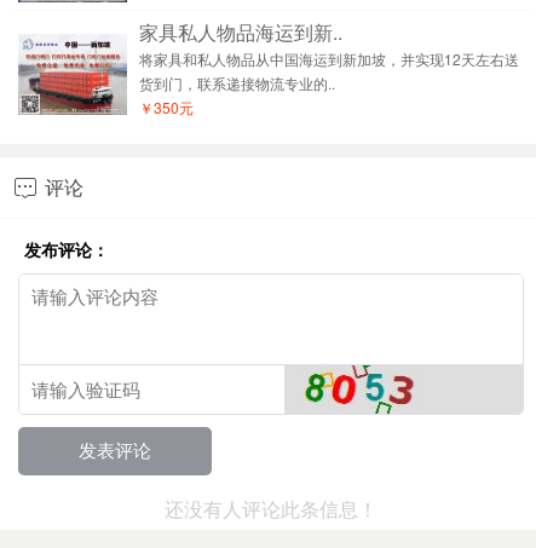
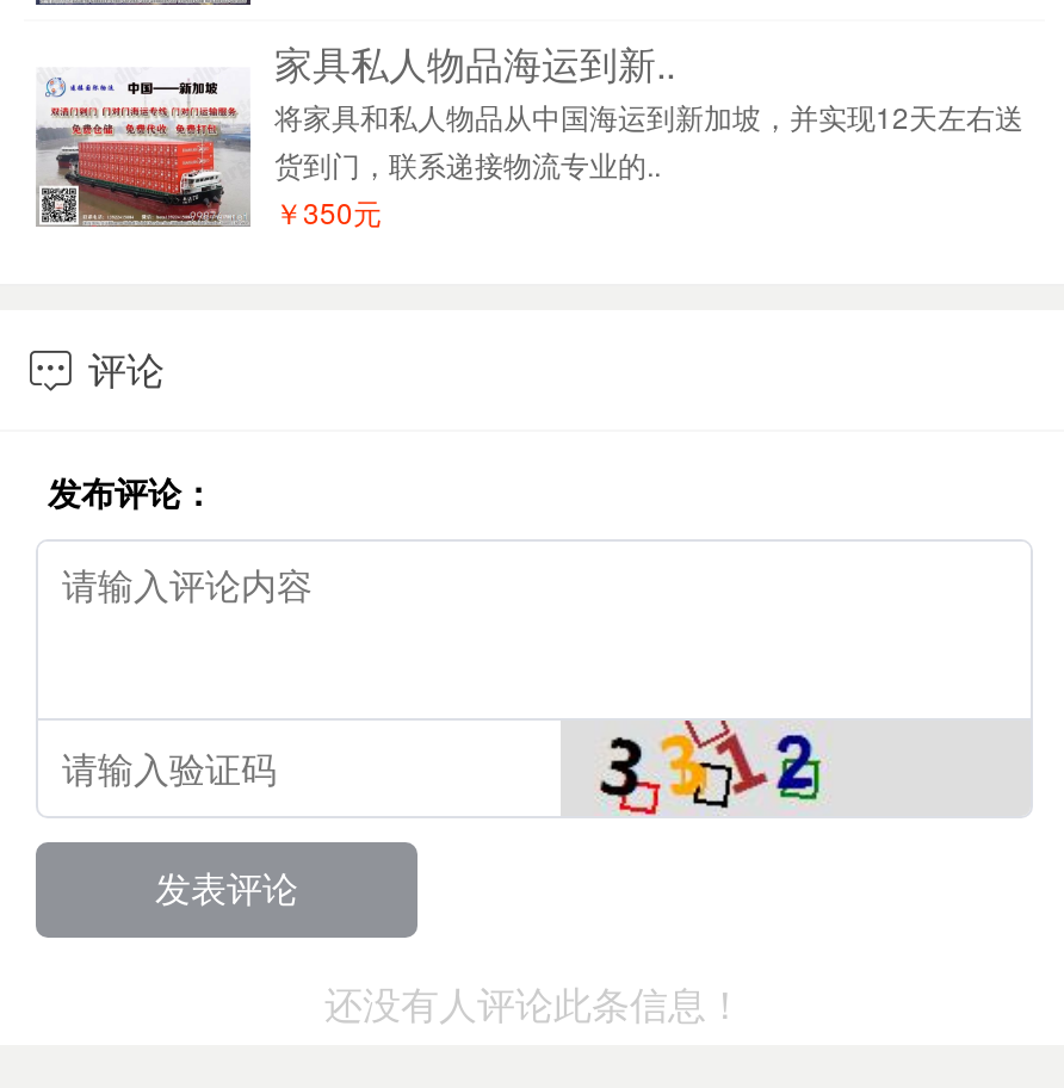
- [image]
+ [image]
